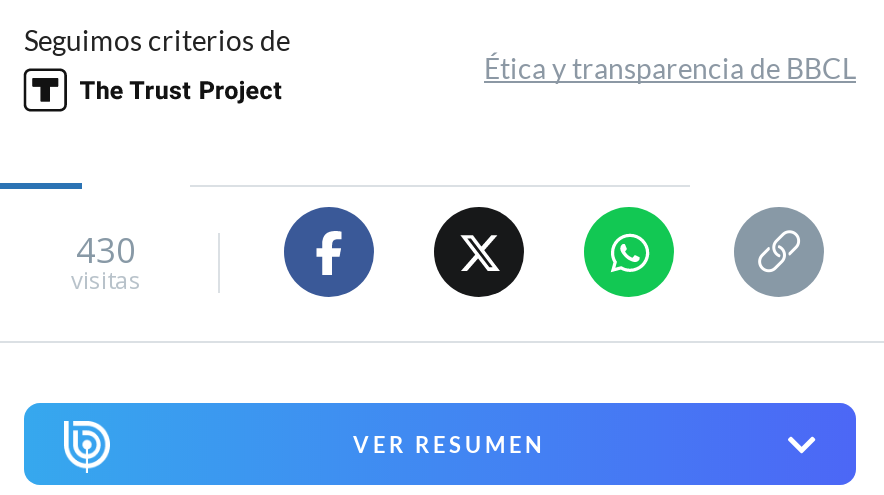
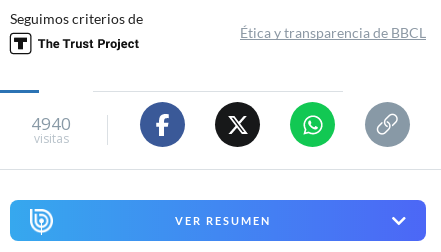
- 430
+ 4940
